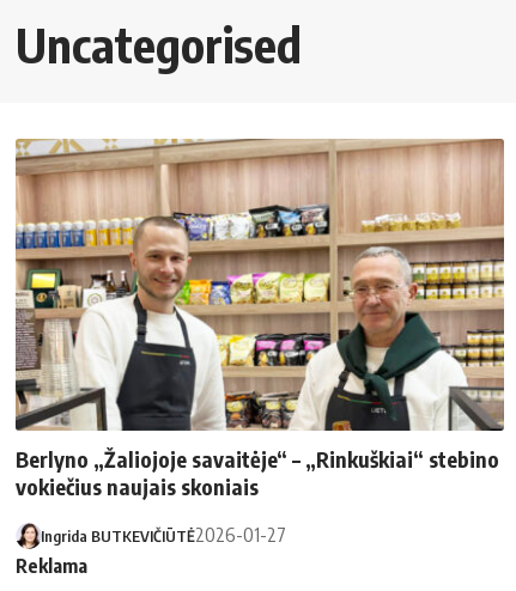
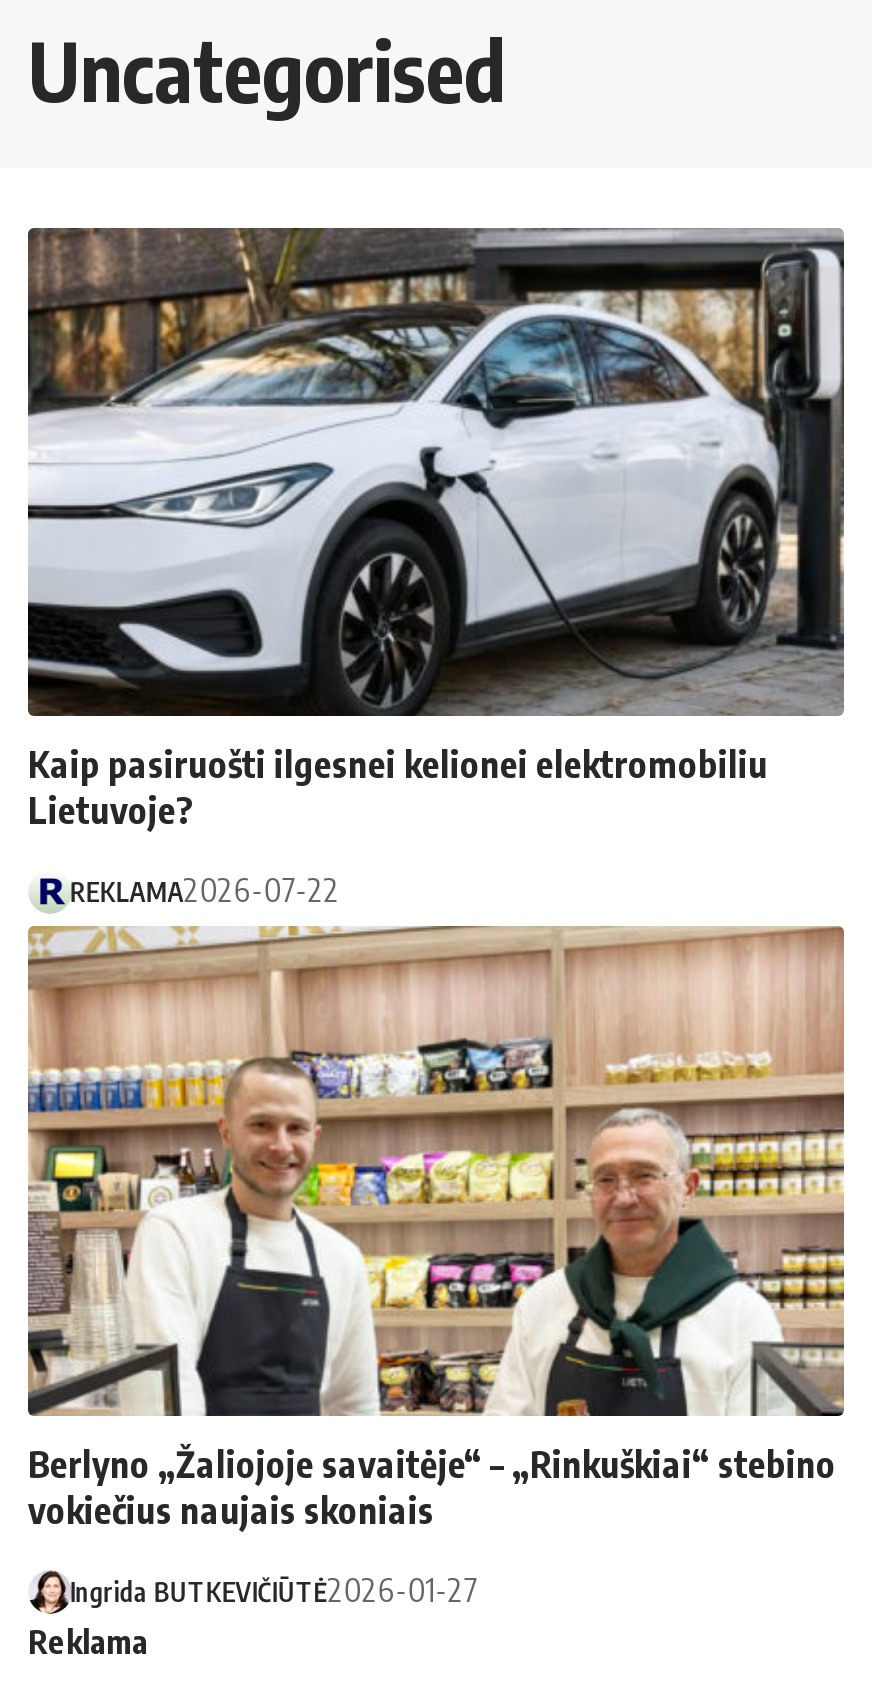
+ [image]
+ Kaip pasiruošti ilgesnei kelionei elektromobiliu
+ Lietuvoje?
+ REKLAMA2026-07-22
